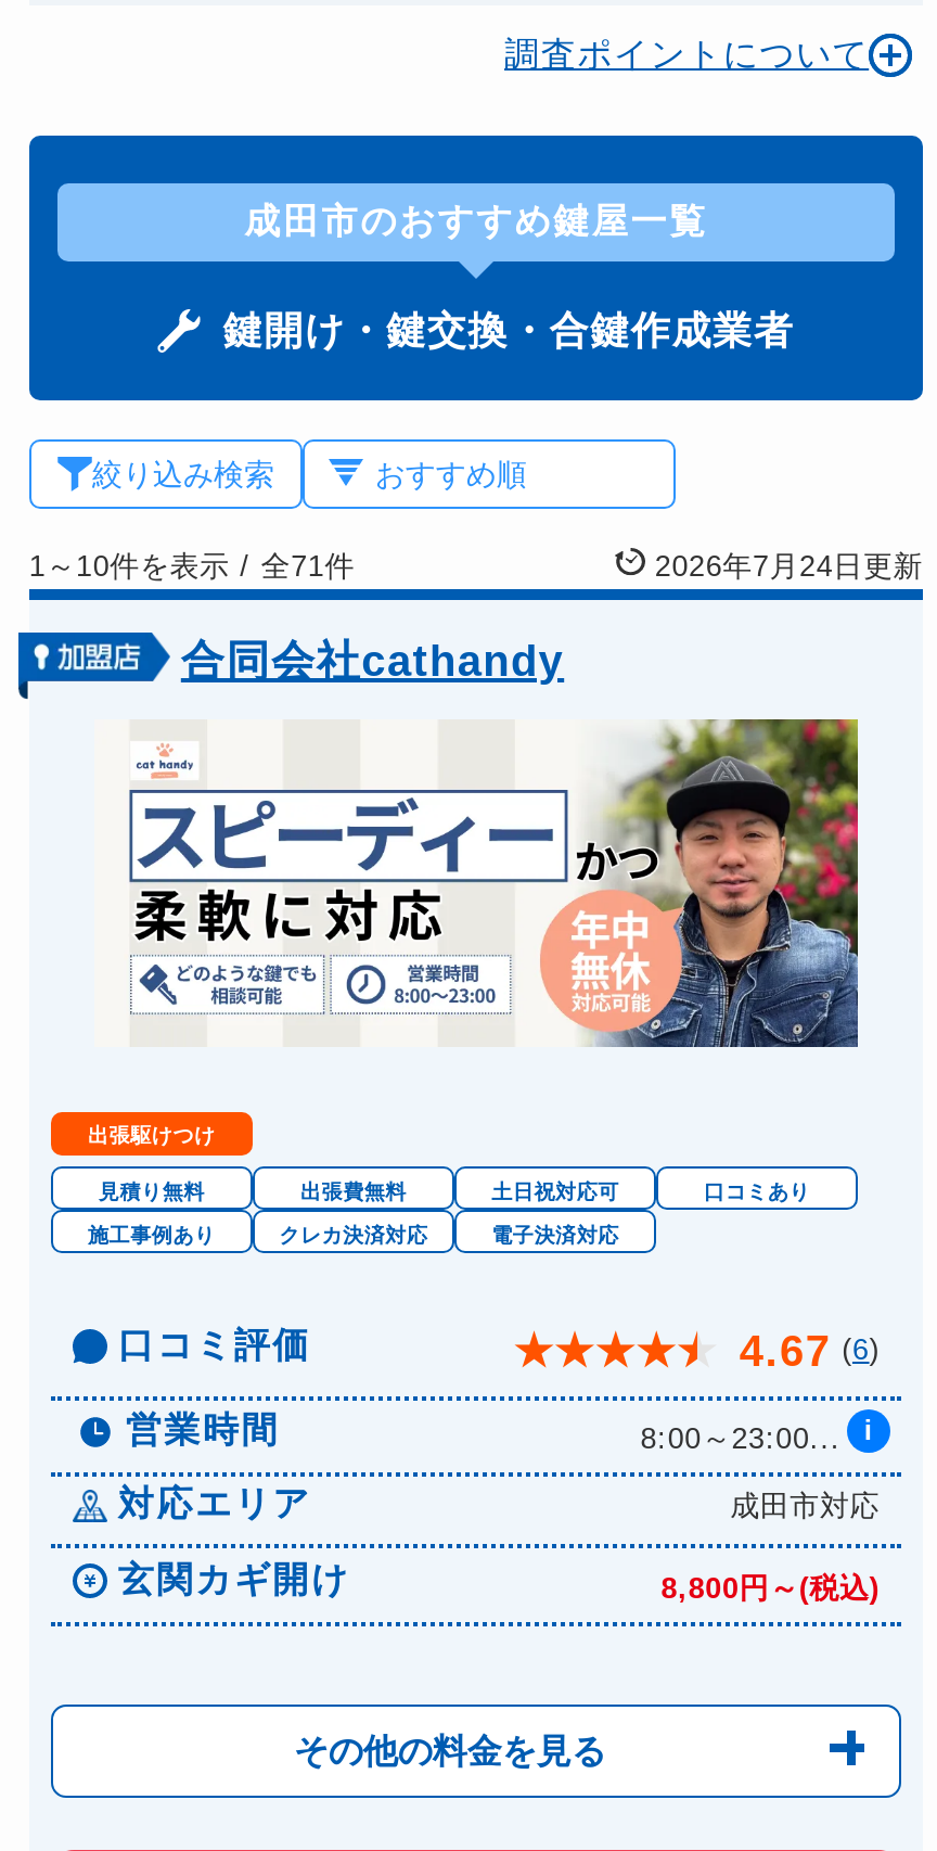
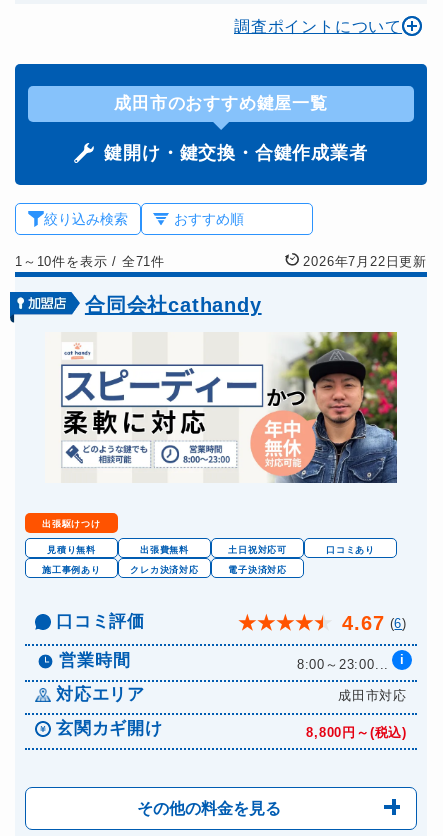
- 2026年7月24日更新
+ 2026年7月22日更新
